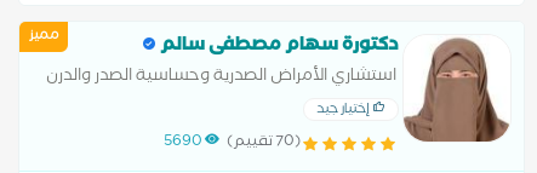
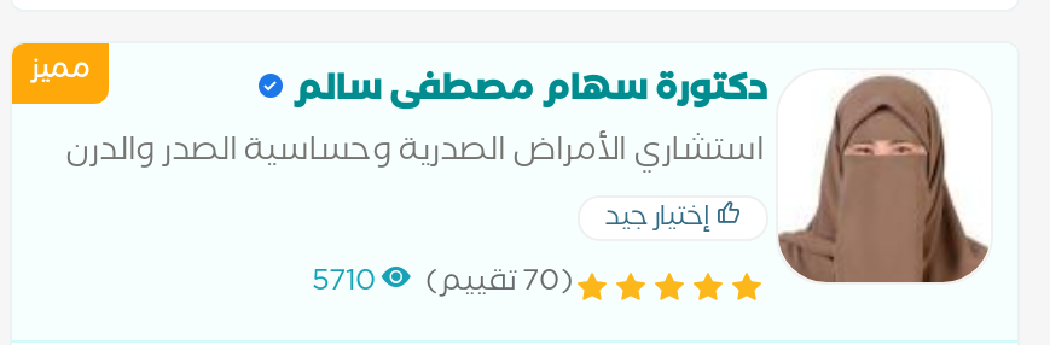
- 5690
+ 5710
